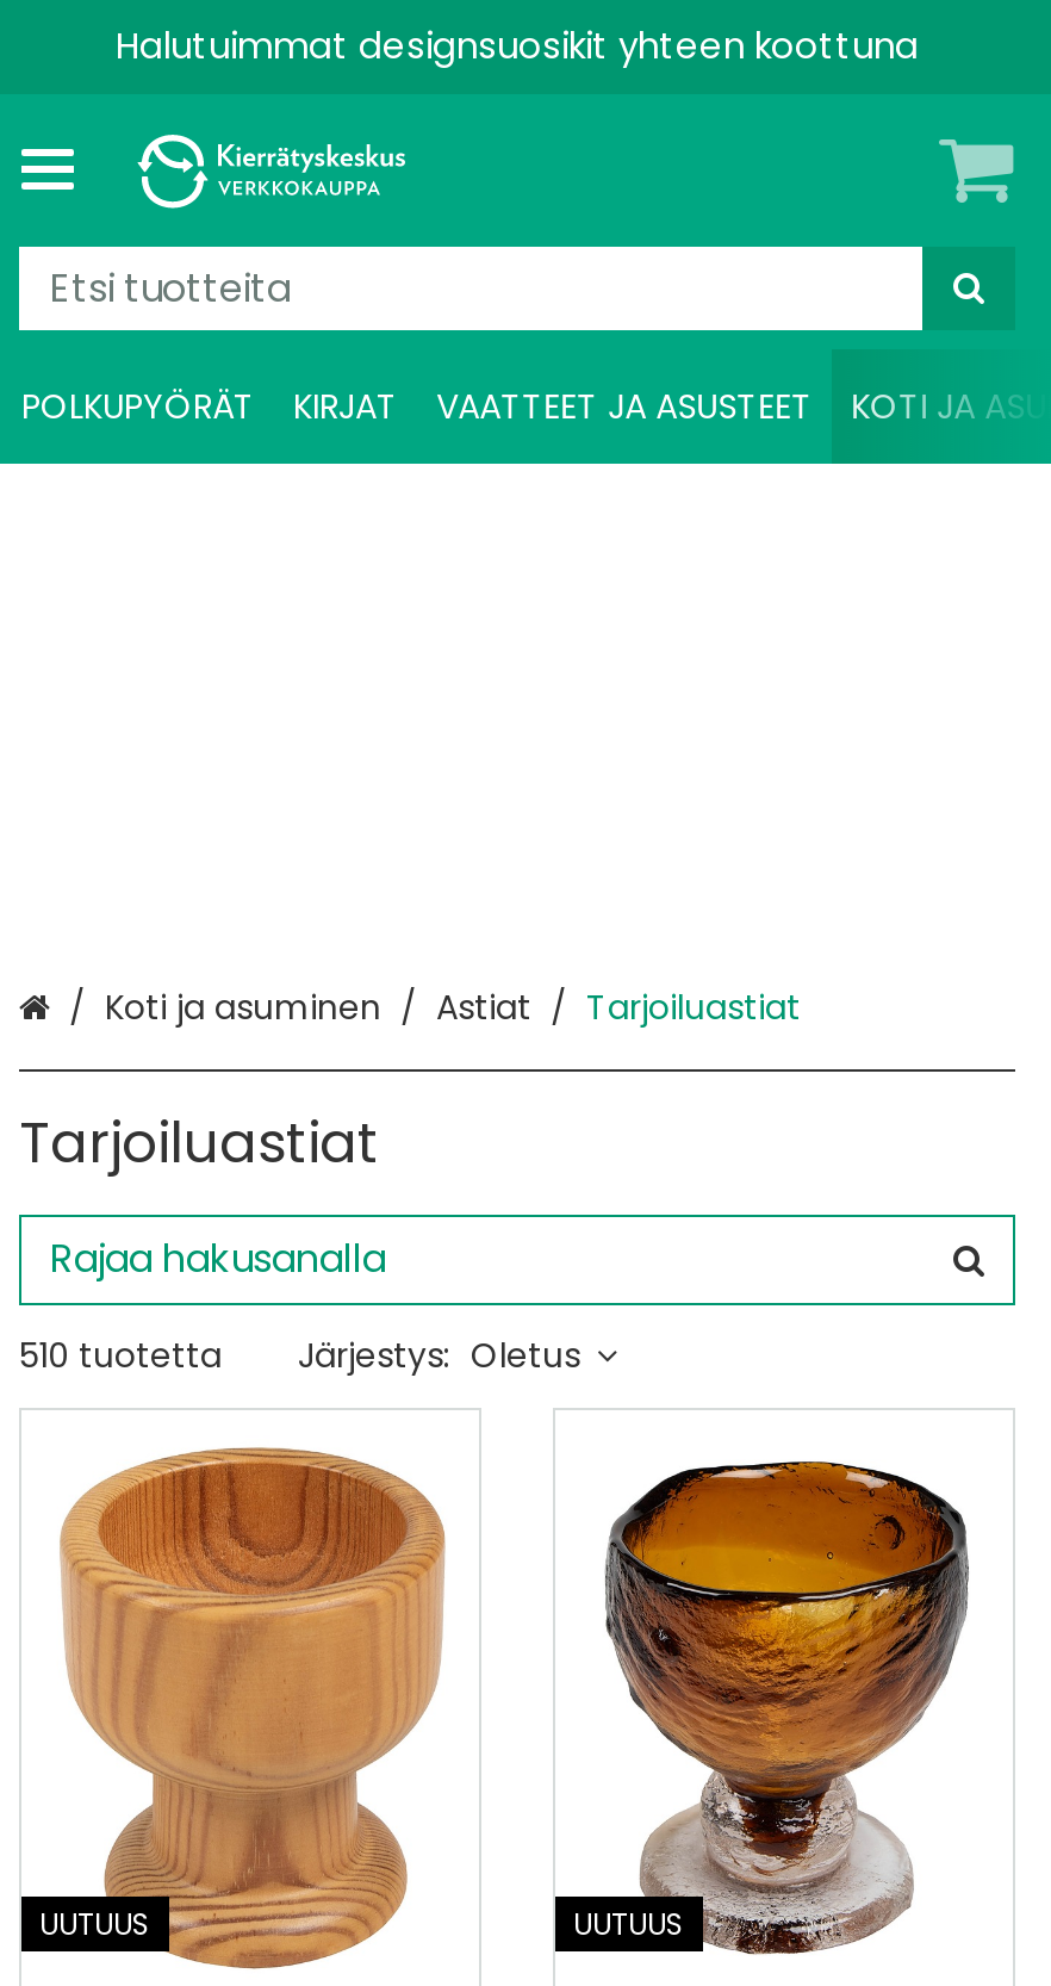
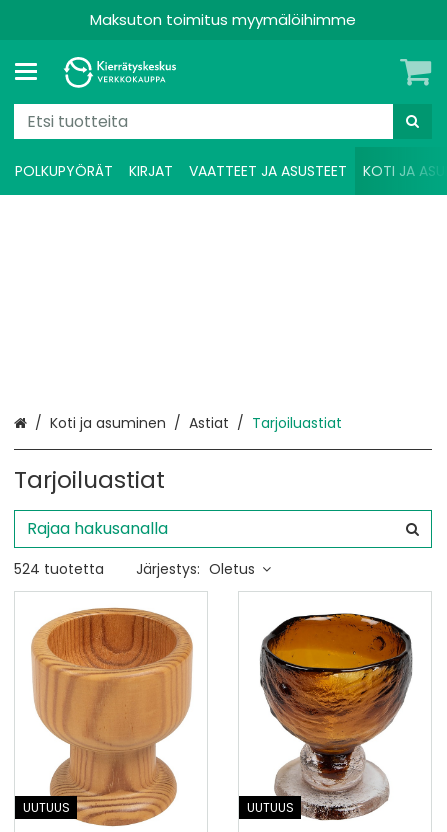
- Halutuimmat designsuosikit yhteen koottuna
+ Maksuton toimitus myymälöihimme

- 510 tuotetta Järjestys: Oletus
+ 524 tuotetta Järjestys: Oletus
